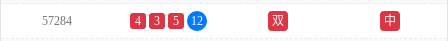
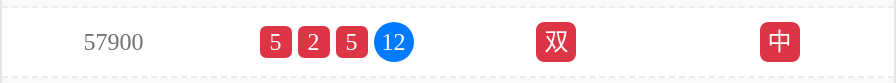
- 57284
+ 57900

- 4
+ 5

- 3
+ 2
